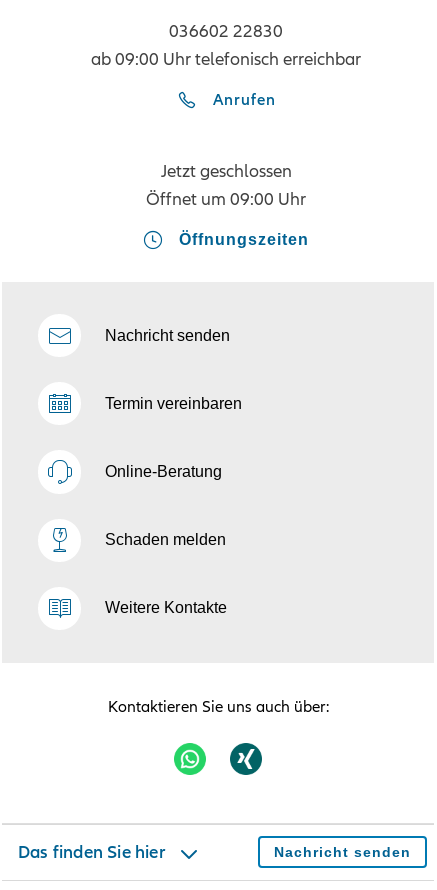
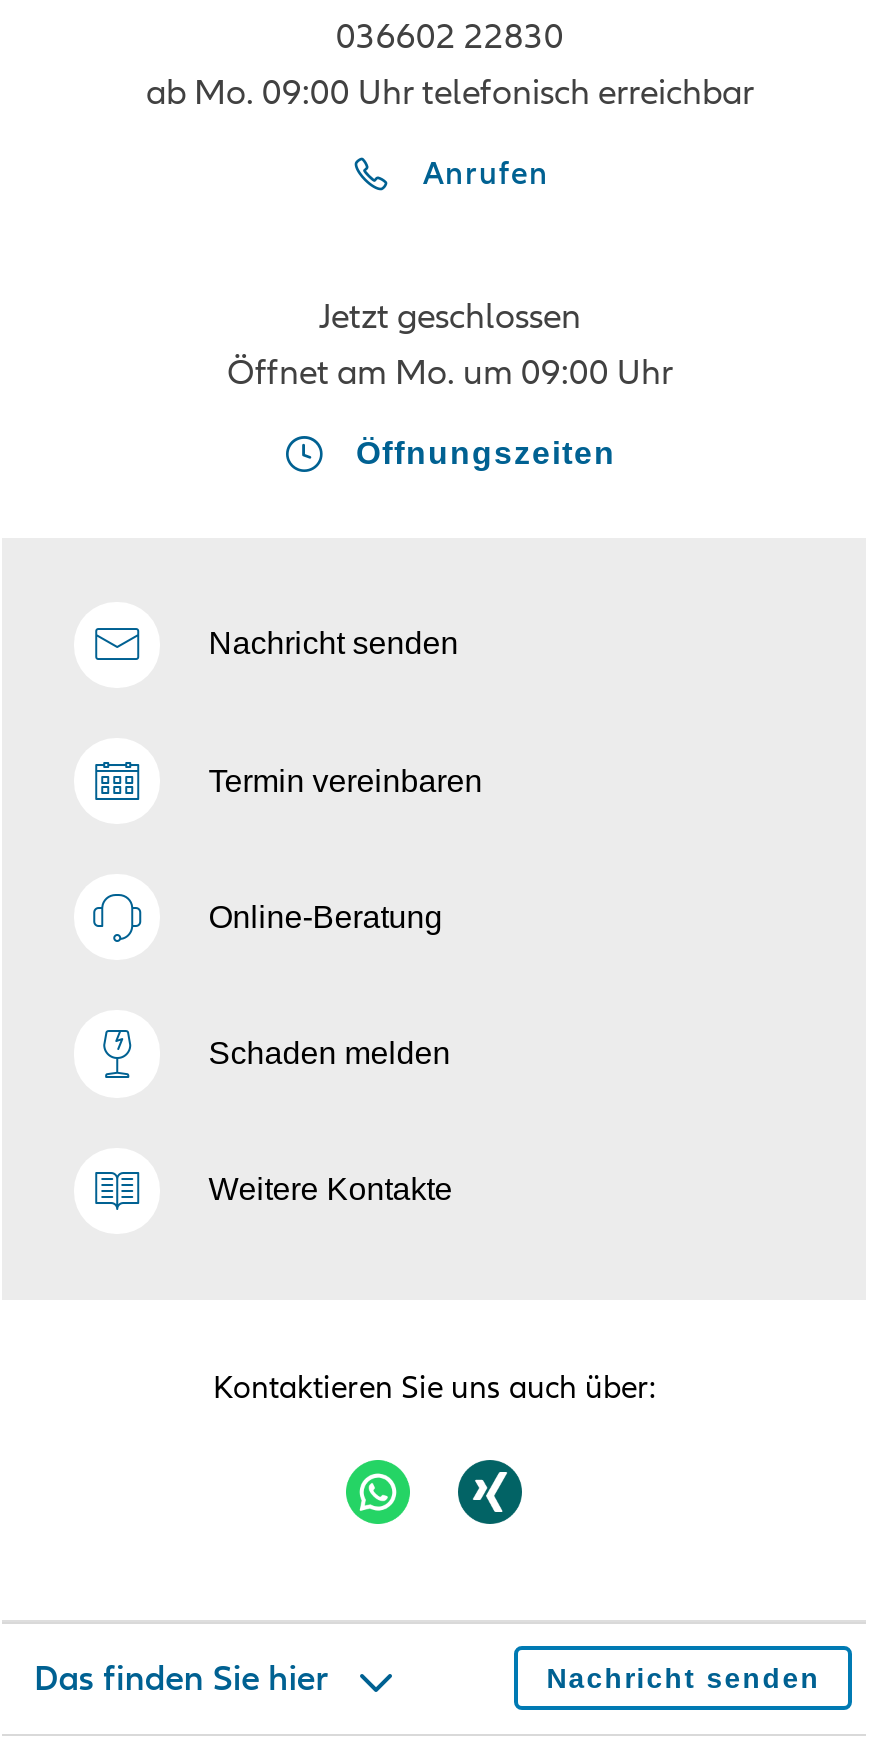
- ab 09:00 Uhr telefonisch erreichbar
+ ab Mo. 09:00 Uhr telefonisch erreichbar

- Öffnet um 09:00 Uhr
+ Öffnet am Mo. um 09:00 Uhr
